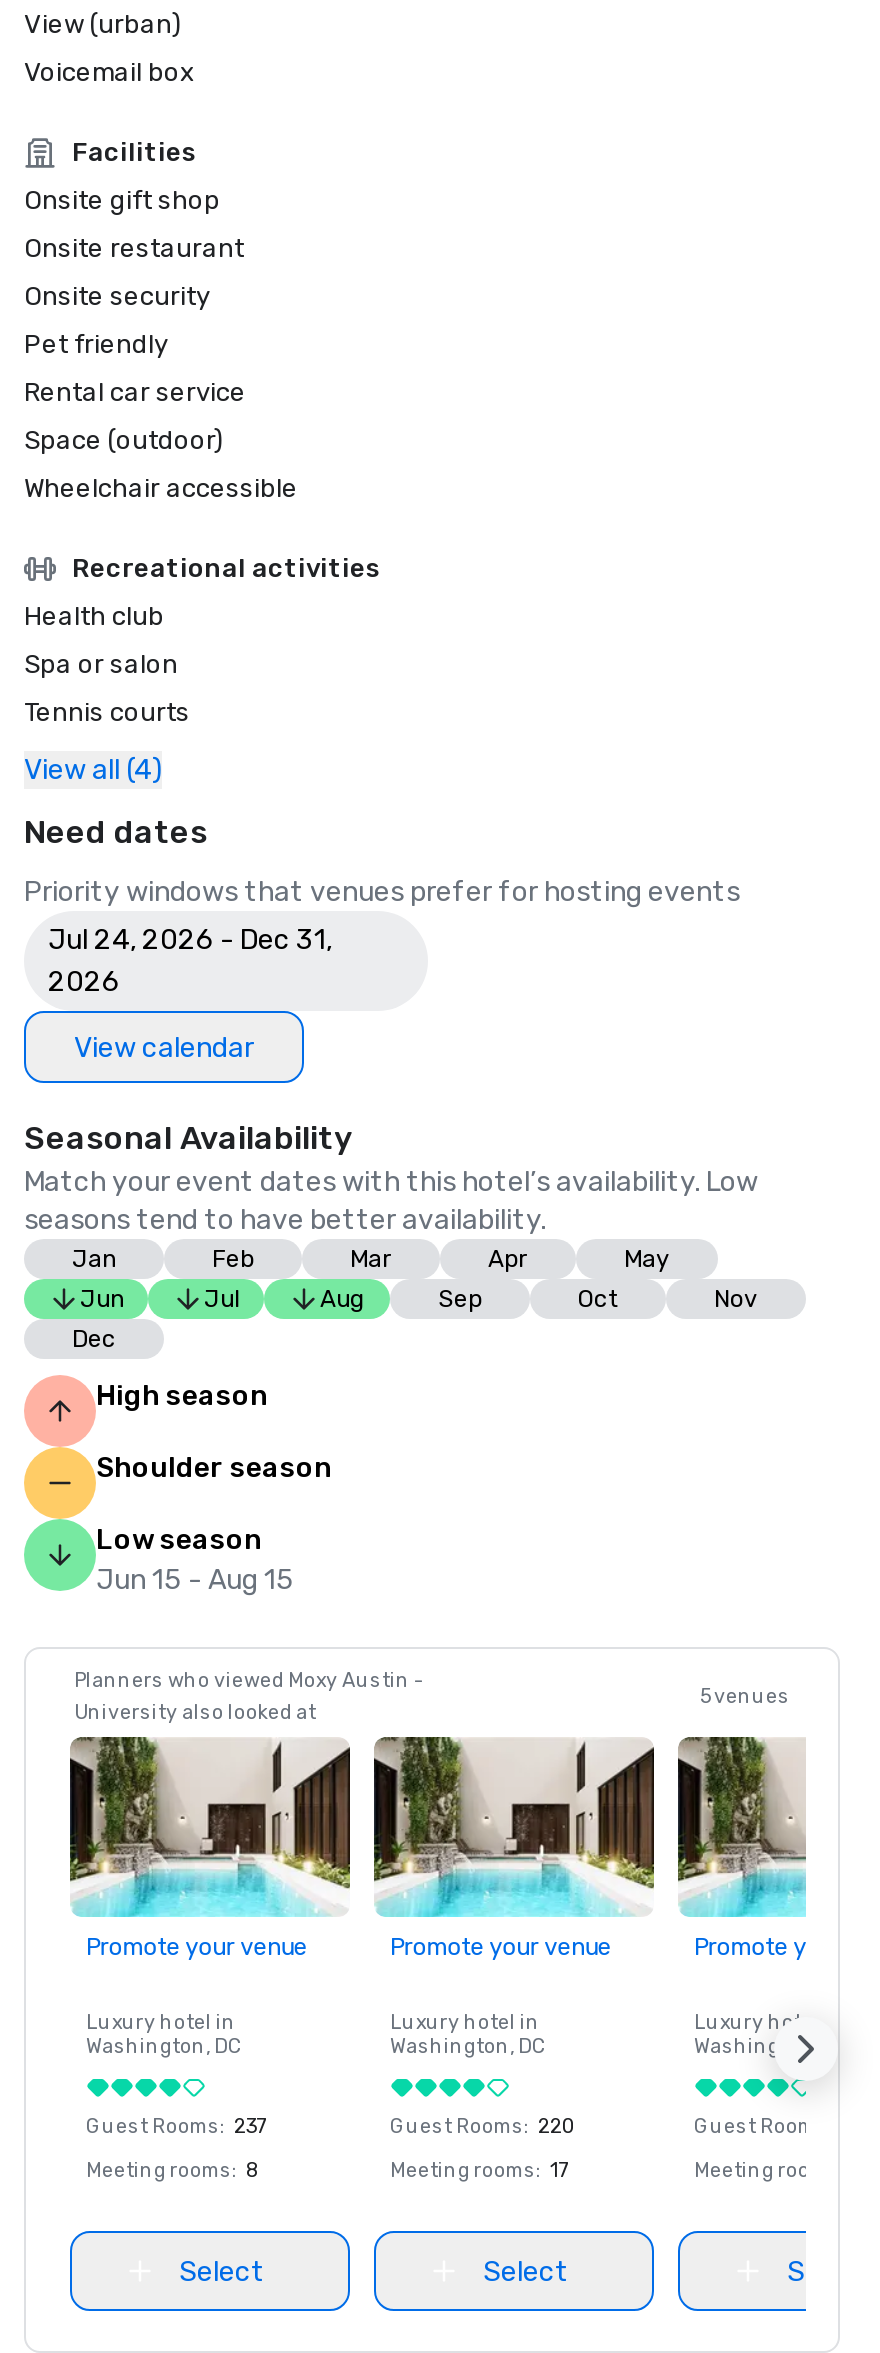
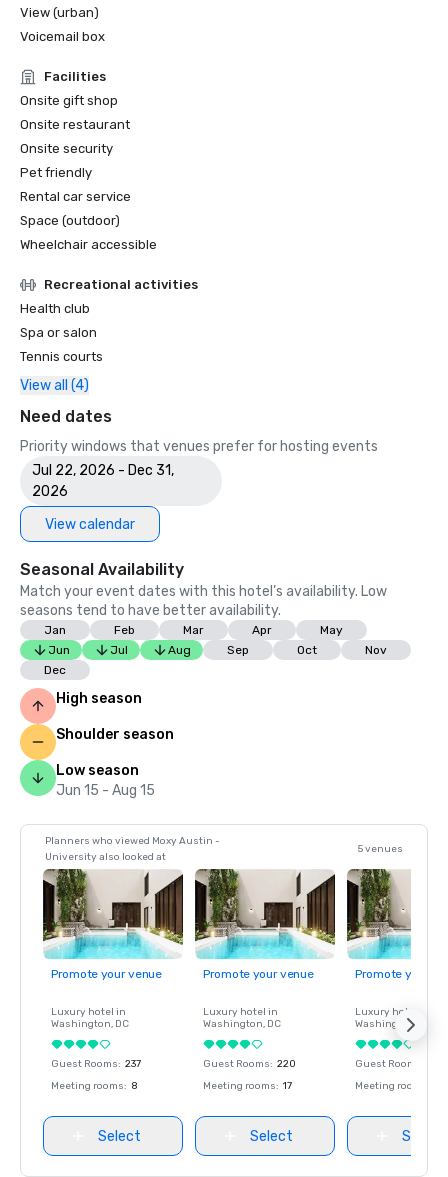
- Jul 24, 2026 - Dec 31,
+ Jul 22, 2026 - Dec 31,
